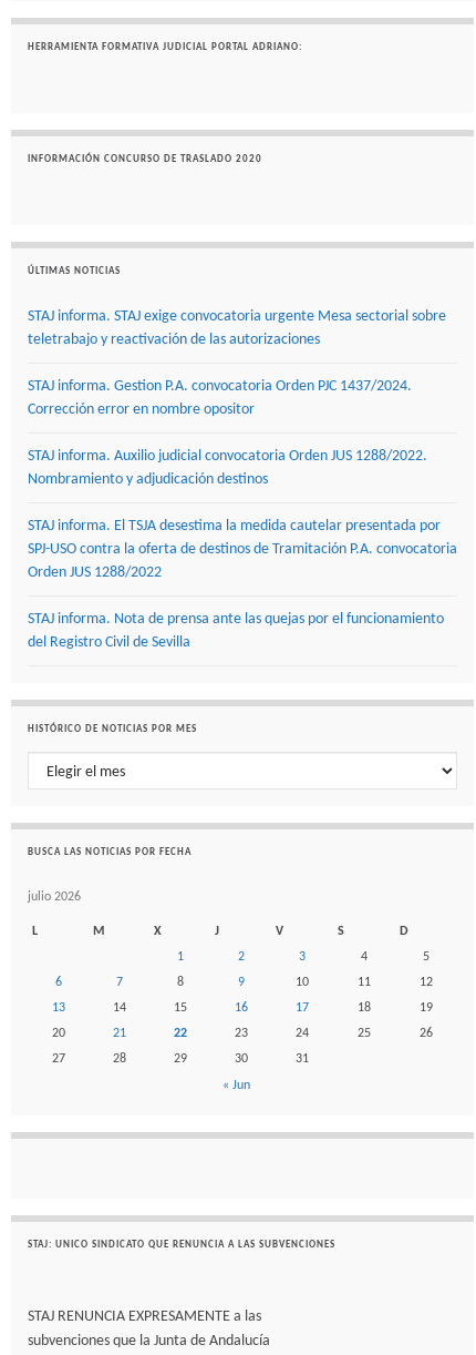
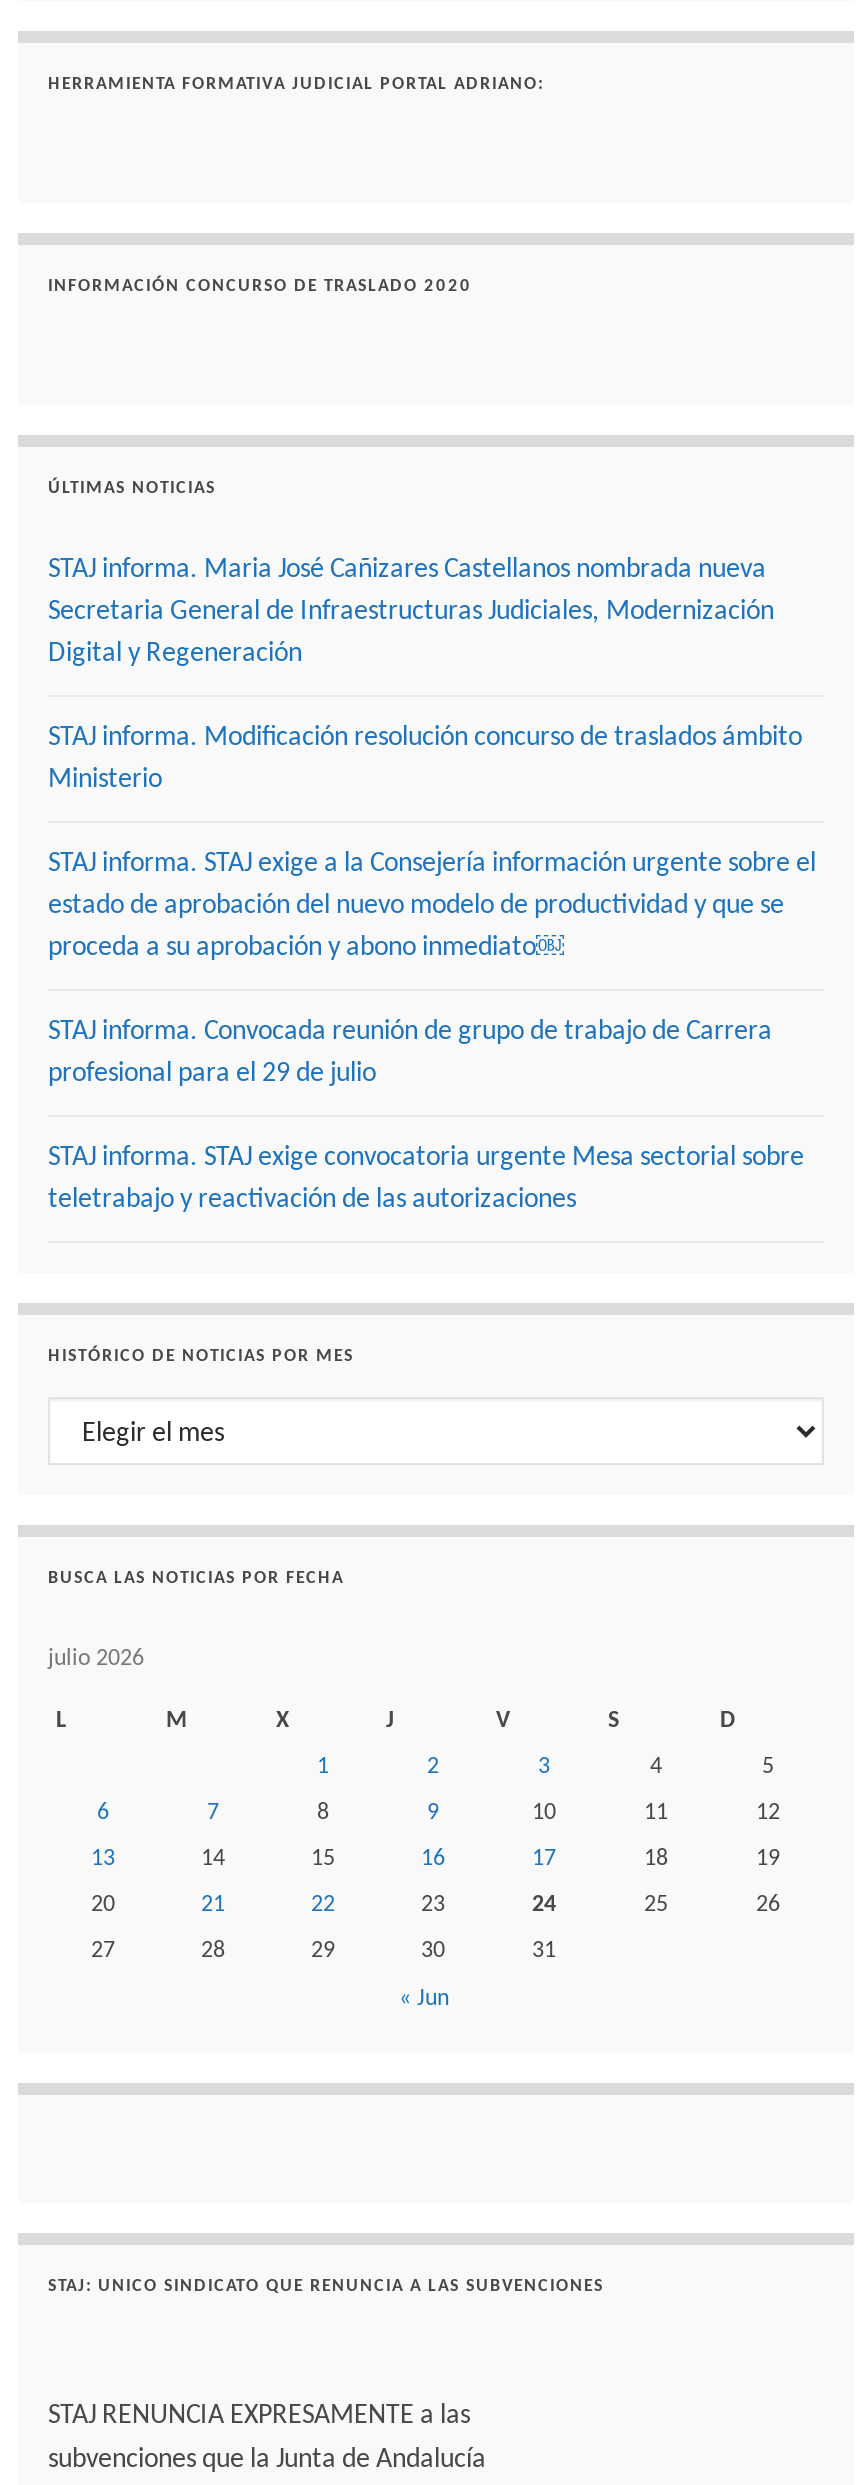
+ STAJ informa. Maria José Cañizares Castellanos nombrada nueva
+ Secretaria General de Infraestructuras Judiciales, Modernización
+ Digital y Regeneración
+ STAJ informa. Modificación resolución concurso de traslados ámbito
+ Ministerio
+ STAJ informa. STAJ exige a la Consejería información urgente sobre el
+ estado de aprobación del nuevo modelo de productividad y que se
+ proceda a su aprobación y abono inmediato￼
+ STAJ informa. Convocada reunión de grupo de trabajo de Carrera
+ profesional para el 29 de julio

moved down: STAJ informa. STAJ exige convocatoria urgente Mesa sectorial sobre | teletrabajo y reactivación de las autorizaciones

- STAJ informa. Gestion P.A. convocatoria Orden PJC 1437/2024.
- Corrección error en nombre opositor
- STAJ informa. Auxilio judicial convocatoria Orden JUS 1288/2022.
- Nombramiento y adjudicación destinos
- STAJ informa. El TSJA desestima la medida cautelar presentada por
- SPJ-USO contra la oferta de destinos de Tramitación P.A. convocatoria
- Orden JUS 1288/2022
- STAJ informa. Nota de prensa ante las quejas por el funcionamiento
- del Registro Civil de Sevilla
